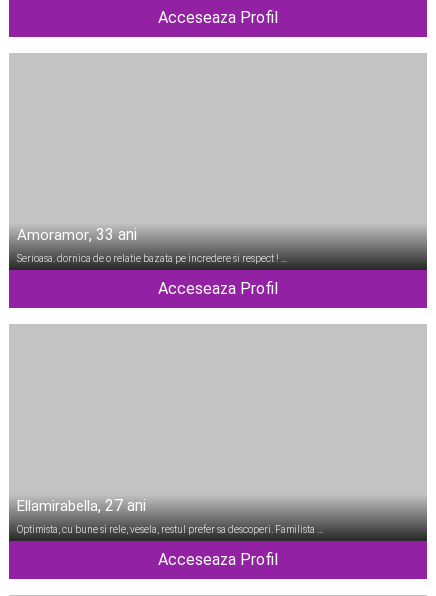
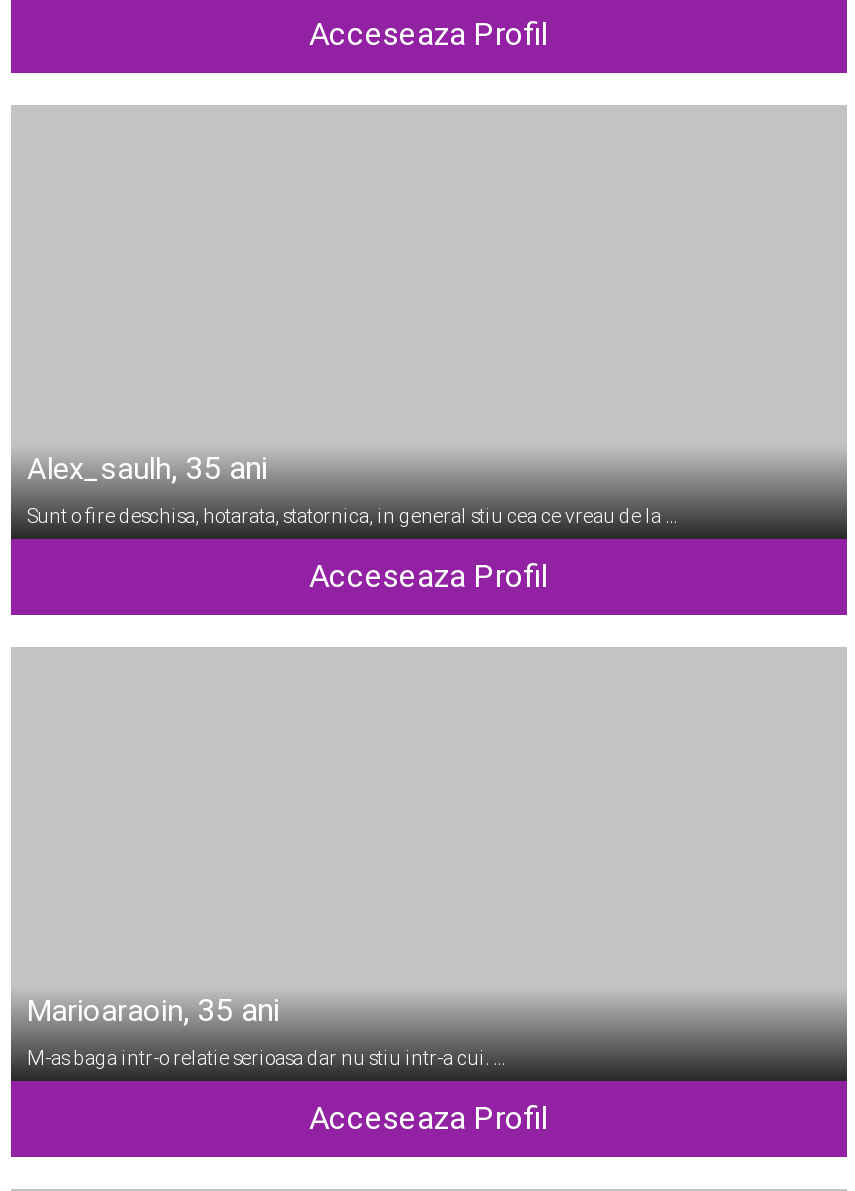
- Amoramor, 33 ani
+ Alex_saulh, 35 ani

- Serioasa. dornica de o relatie bazata pe incredere si respect ! …
+ Sunt o fire deschisa, hotarata, statornica, in general stiu cea ce vreau de la …

- Ellamirabella, 27 ani
+ Marioaraoin, 35 ani

- Optimista, cu bune si rele, vesela, restul prefer sa descoperi. Familista …
+ M-as baga intr-o relatie serioasa dar nu stiu intr-a cui. …
